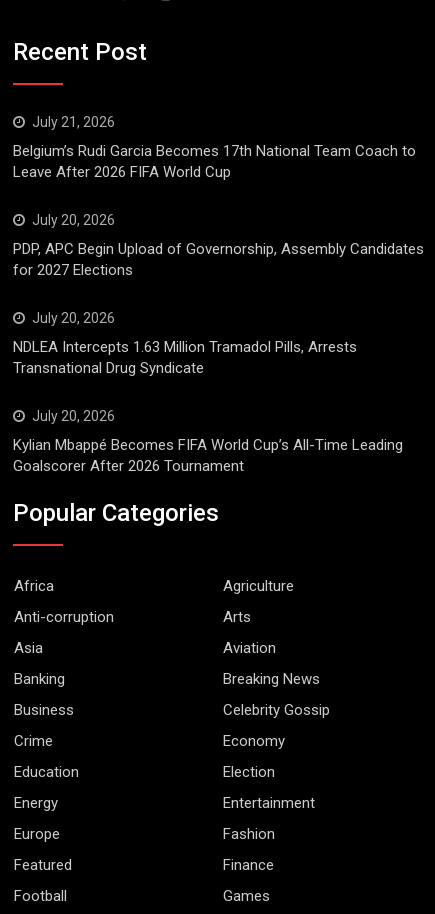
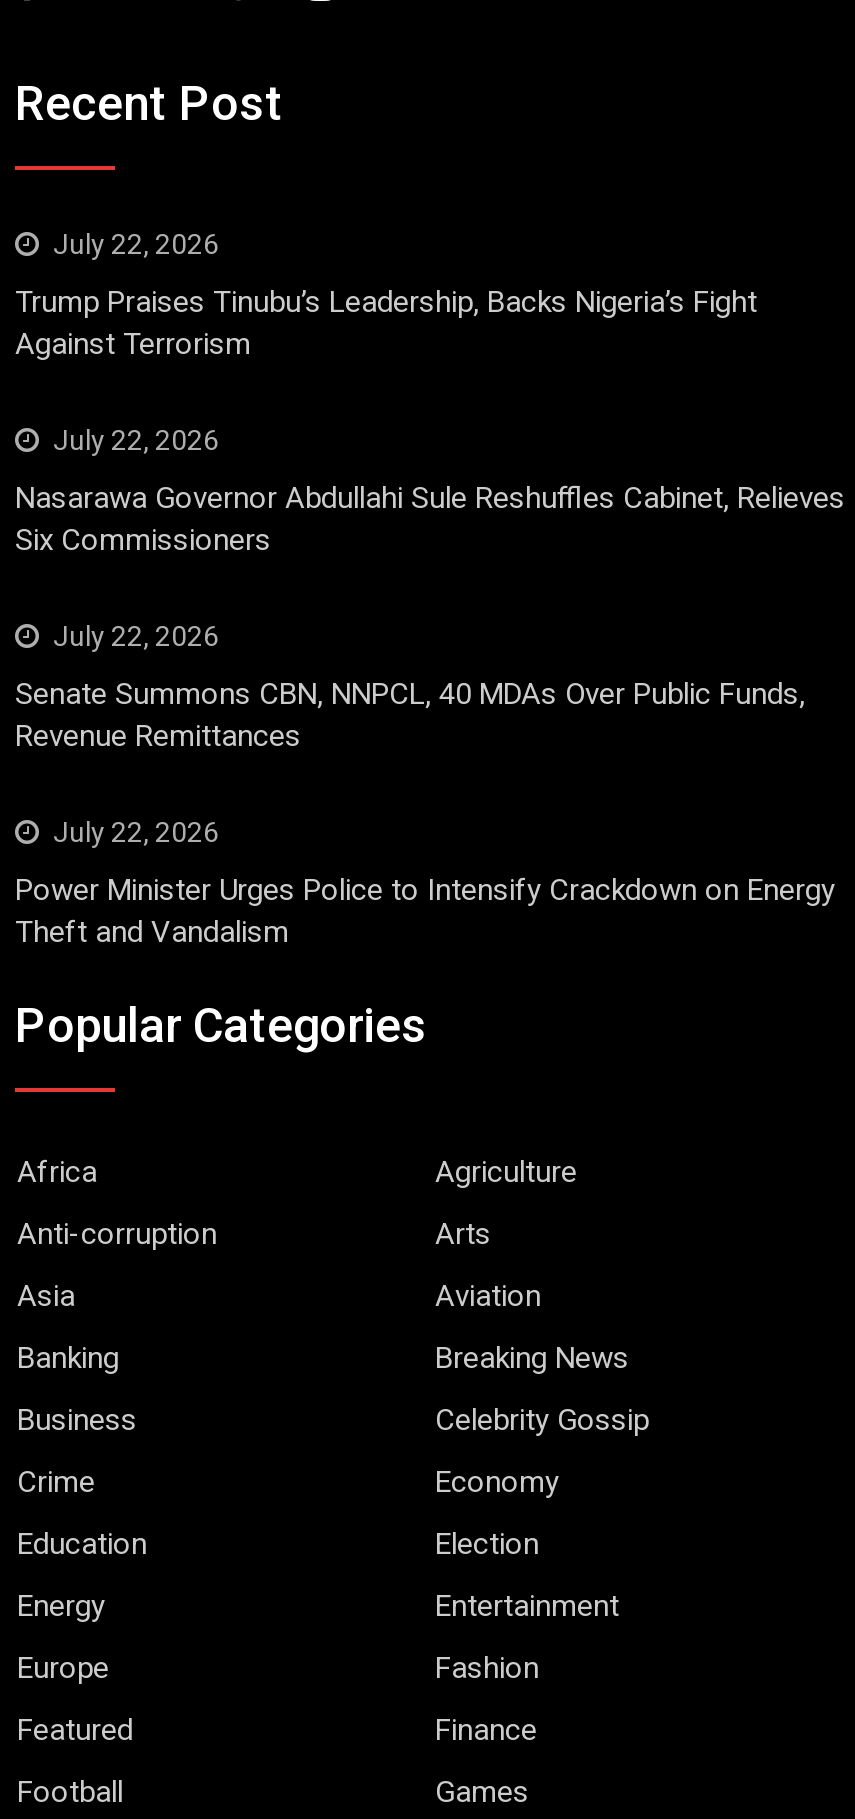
- July 21, 2026
+ July 22, 2026

- Belgium’s Rudi Garcia Becomes 17th National Team Coach to
- Leave After 2026 FIFA World Cup
+ Trump Praises Tinubu’s Leadership, Backs Nigeria’s Fight
+ Against Terrorism

- July 20, 2026
+ July 22, 2026

- PDP, APC Begin Upload of Governorship, Assembly Candidates
- for 2027 Elections
+ Nasarawa Governor Abdullahi Sule Reshuffles Cabinet, Relieves
+ Six Commissioners

- July 20, 2026
+ July 22, 2026

- NDLEA Intercepts 1.63 Million Tramadol Pills, Arrests
- Transnational Drug Syndicate
+ Senate Summons CBN, NNPCL, 40 MDAs Over Public Funds,
+ Revenue Remittances

- July 20, 2026
+ July 22, 2026

- Kylian Mbappé Becomes FIFA World Cup’s All-Time Leading
- Goalscorer After 2026 Tournament
+ Power Minister Urges Police to Intensify Crackdown on Energy
+ Theft and Vandalism
